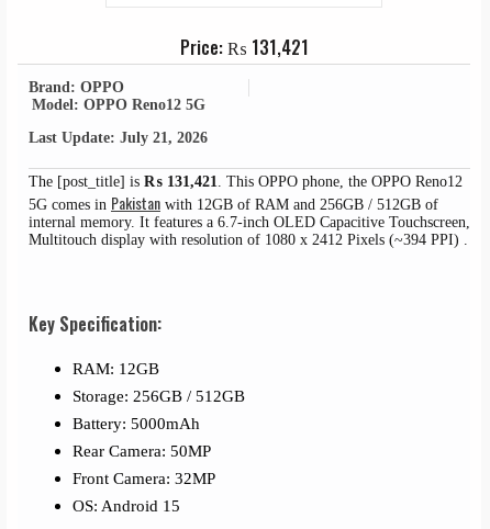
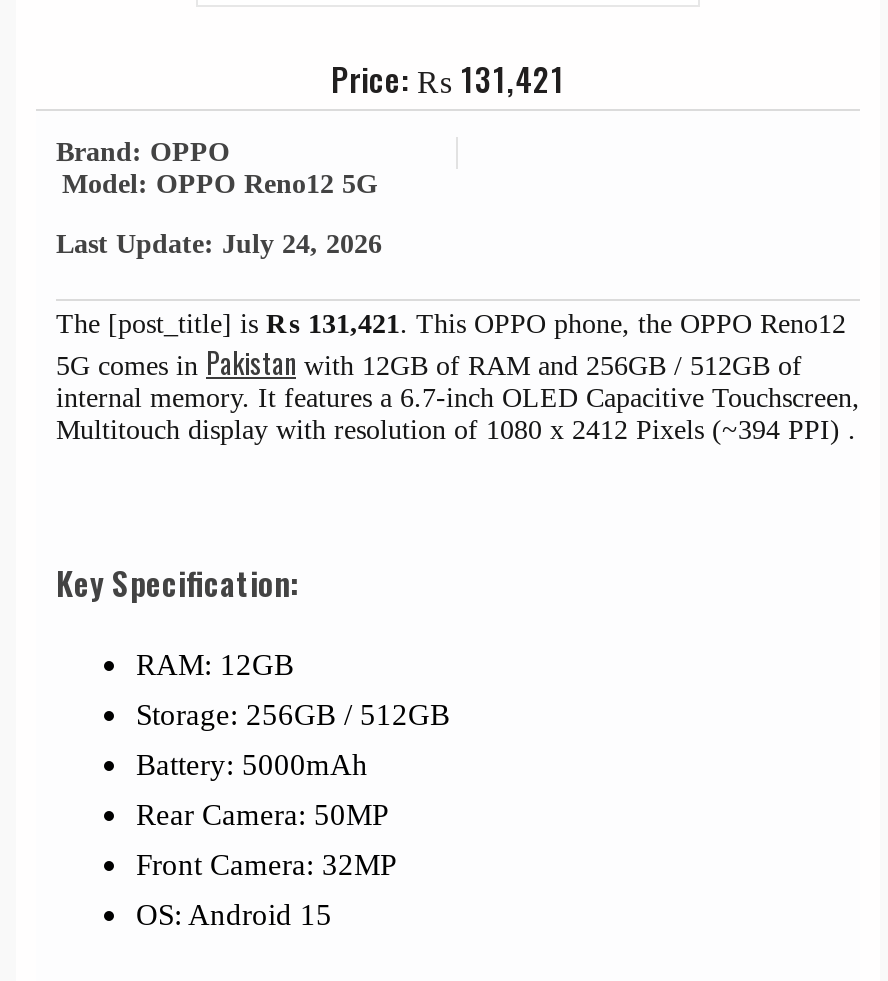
- Last Update: July 21, 2026
+ Last Update: July 24, 2026
